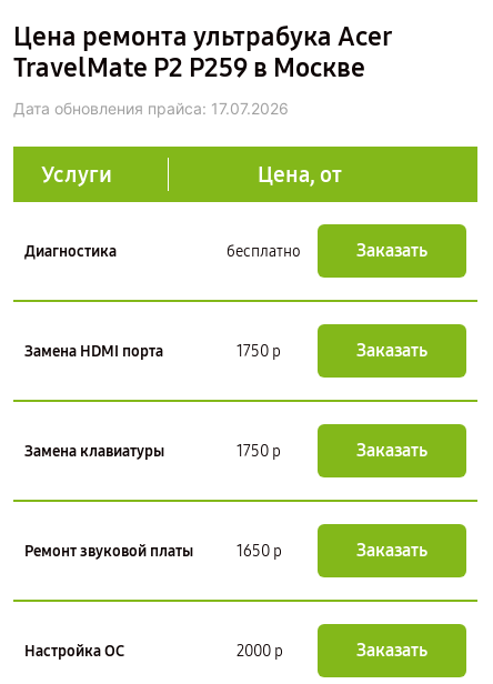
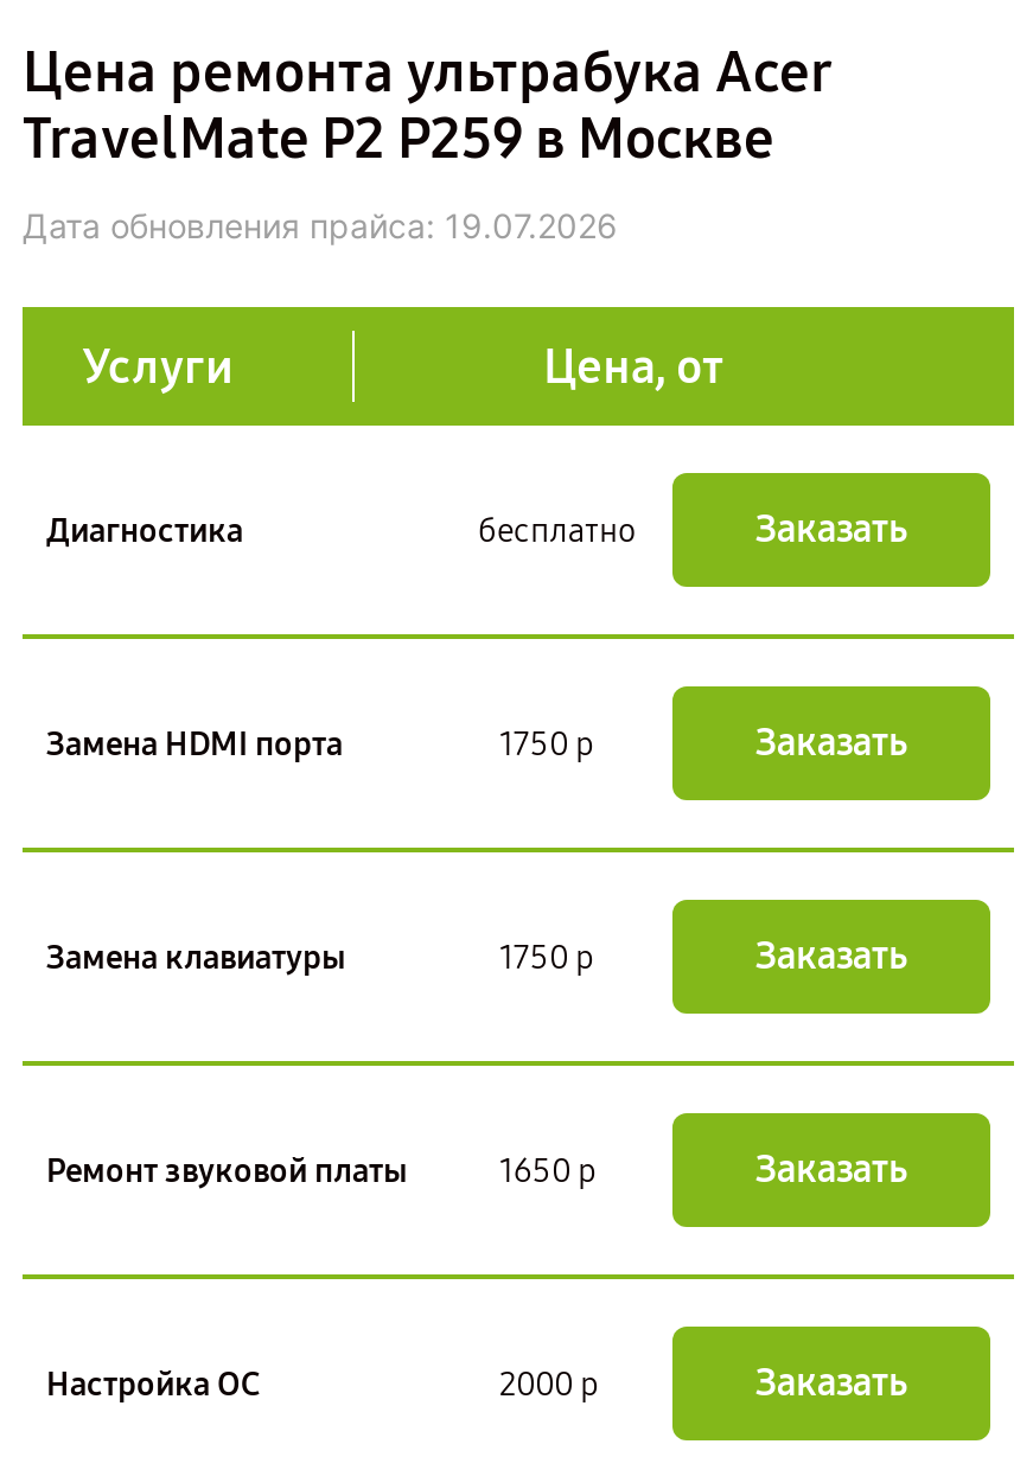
- Дата обновления прайса: 17.07.2026
+ Дата обновления прайса: 19.07.2026
